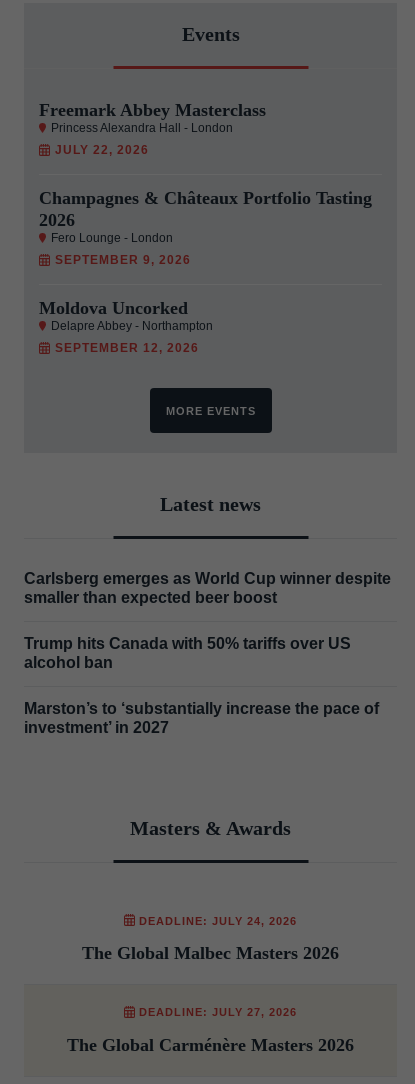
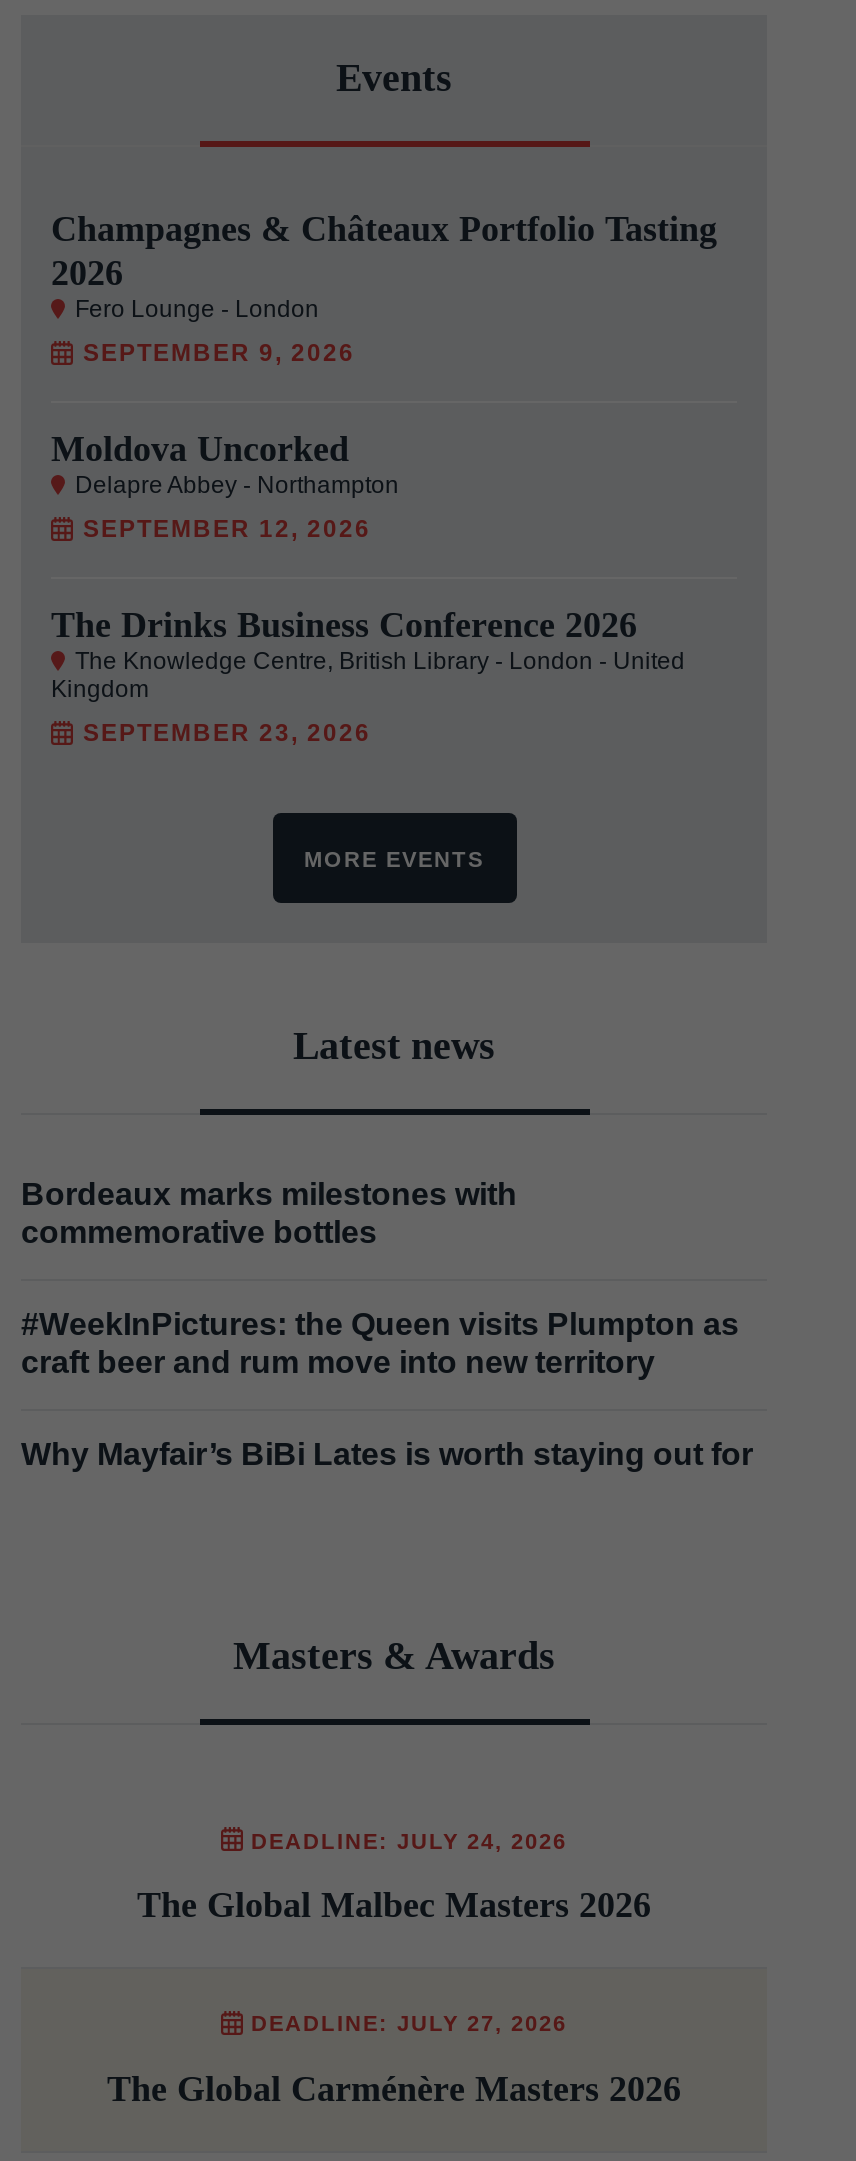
- Freemark Abbey Masterclass
- Princess Alexandra Hall - London
- JULY 22, 2026

moved up: Champagnes & Châteaux Portfolio Tasting | 2026 | Fero Lounge - London | SEPTEMBER 9, 2026 | Moldova Uncorked | Delapre Abbey - Northampton | SEPTEMBER 12, 2026

+ The Drinks Business Conference 2026
+ The Knowledge Centre, British Library - London - United
+ Kingdom
+ SEPTEMBER 23, 2026

- Carlsberg emerges as World Cup winner despite
- smaller than expected beer boost
+ Bordeaux marks milestones with
+ commemorative bottles

- Trump hits Canada with 50% tariffs over US
- alcohol ban
+ #WeekInPictures: the Queen visits Plumpton as
+ craft beer and rum move into new territory

- Marston’s to ‘substantially increase the pace of
- investment’ in 2027
+ Why Mayfair’s BiBi Lates is worth staying out for
